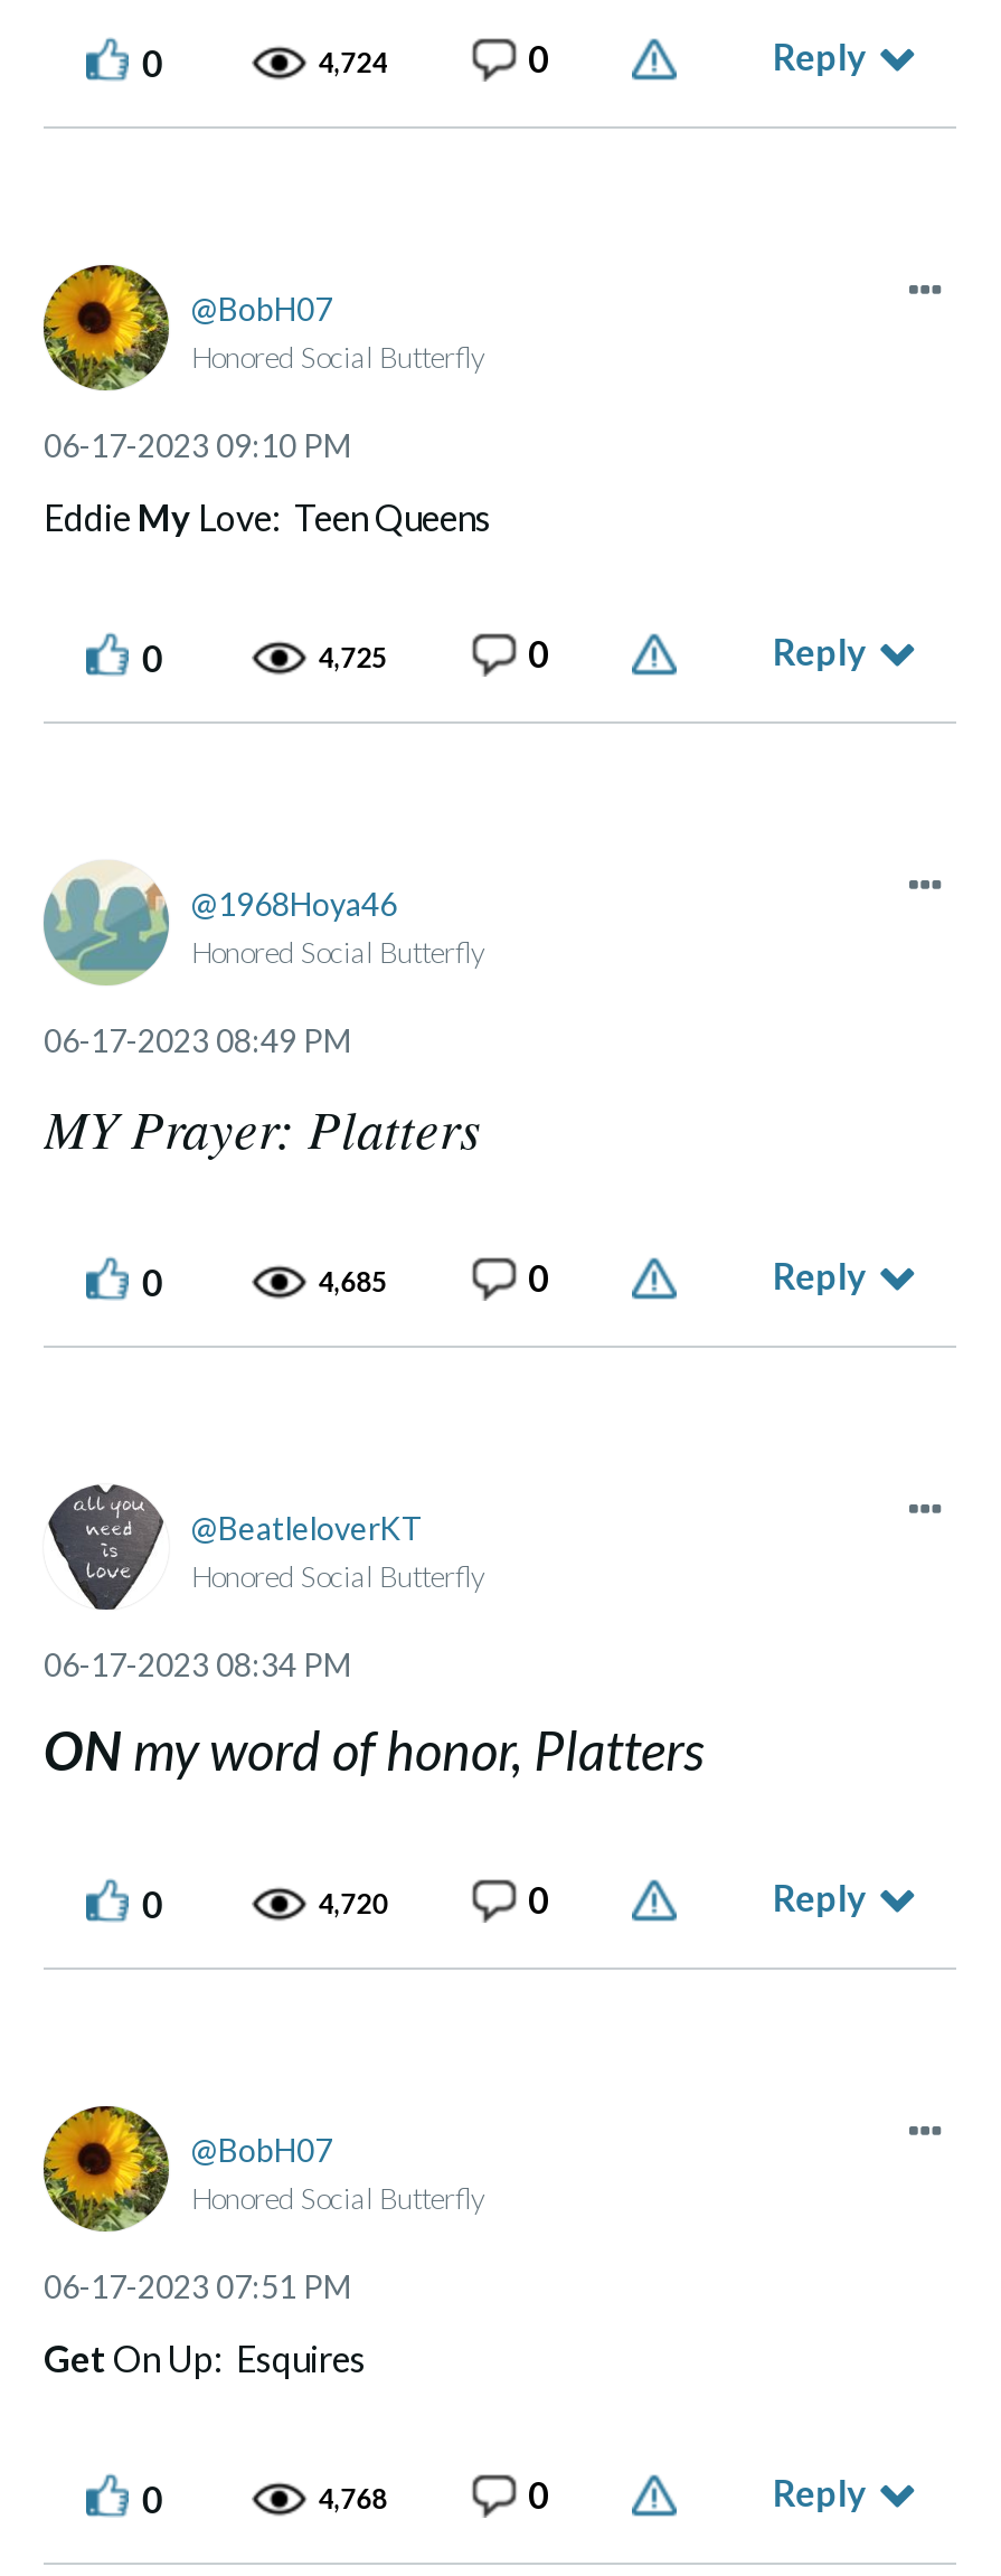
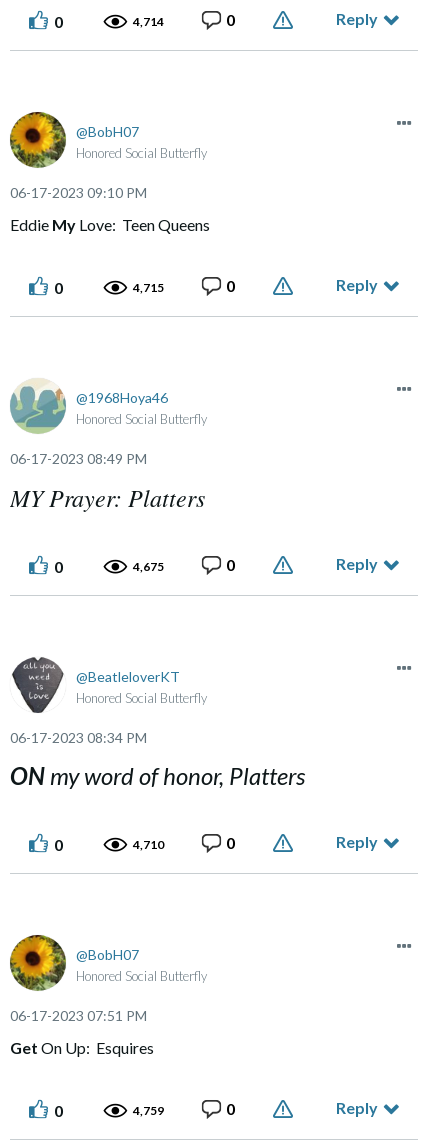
- 4,724
+ 4,714

- 4,725
+ 4,715

- 4,685
+ 4,675

- 4,720
+ 4,710

- 4,768
+ 4,759
